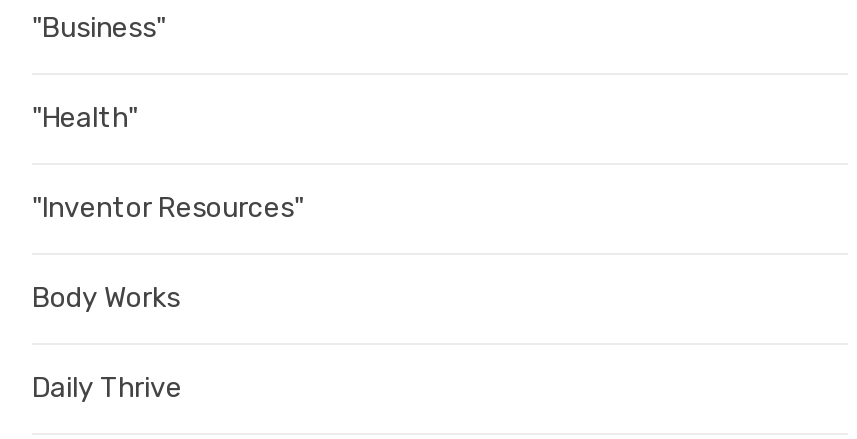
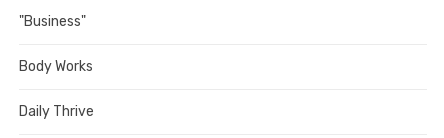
- "Health"
- "Inventor Resources"
